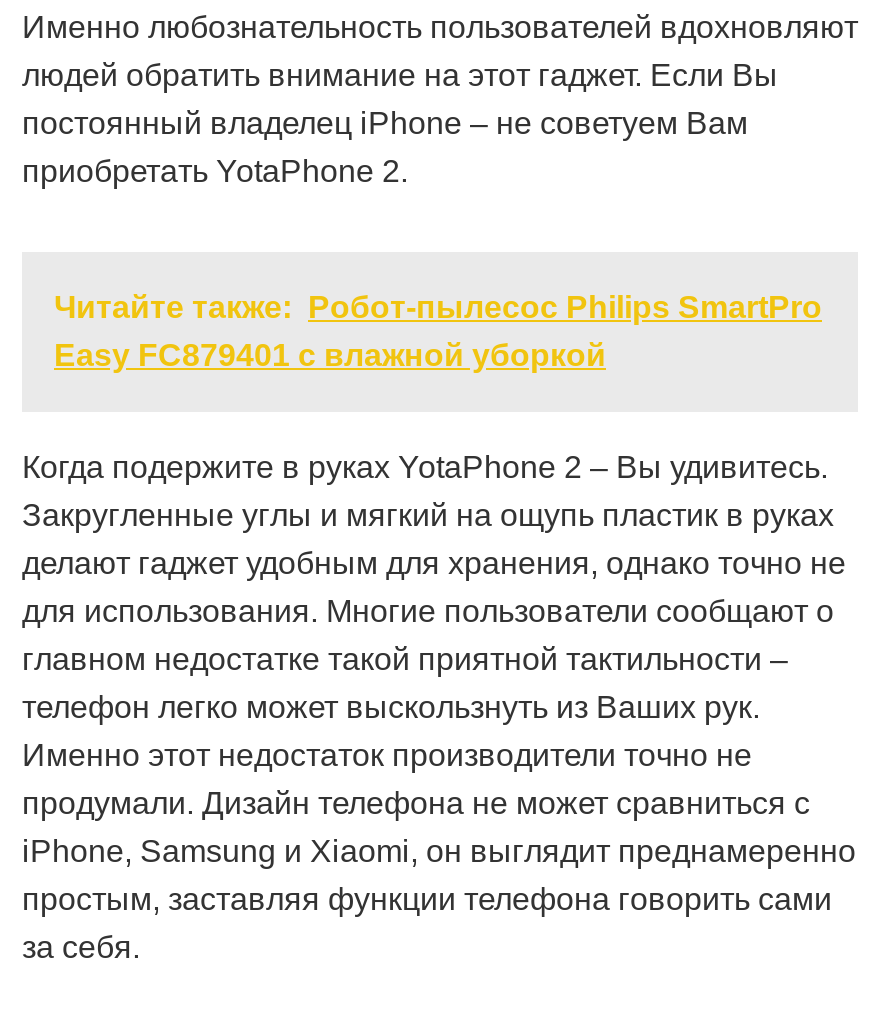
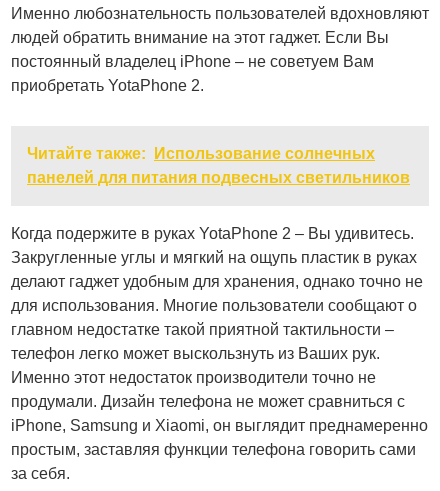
- Читайте также: Робот-пылесос Philips SmartPro
- Easy FC879401 с влажной уборкой
+ Читайте также: Использование солнечных
+ панелей для питания подвесных светильников
